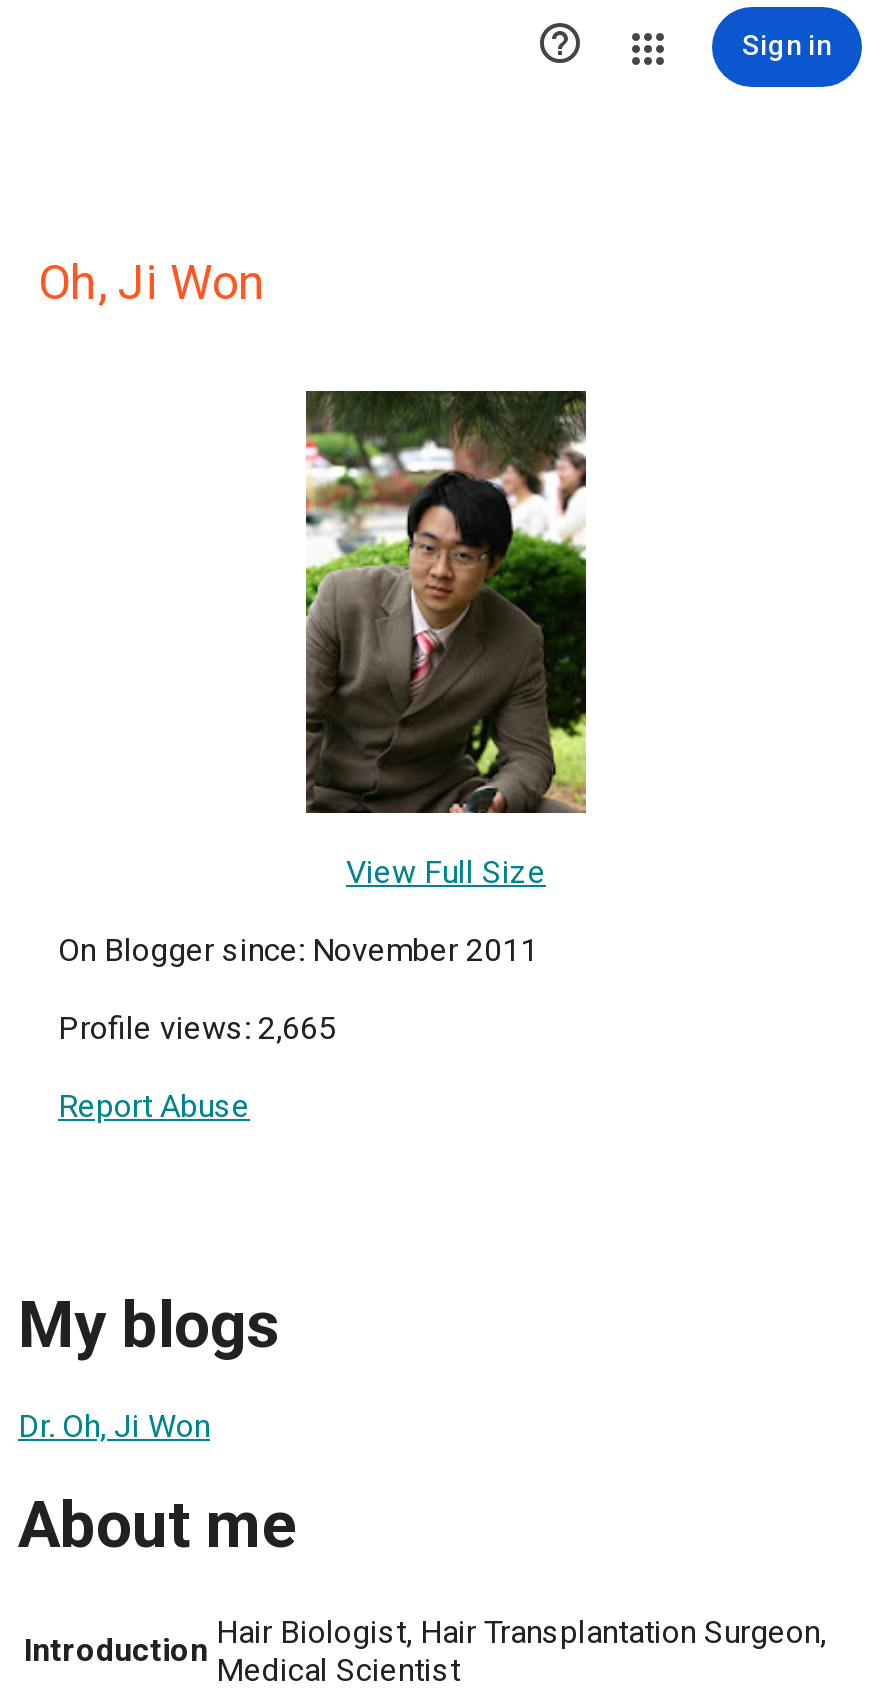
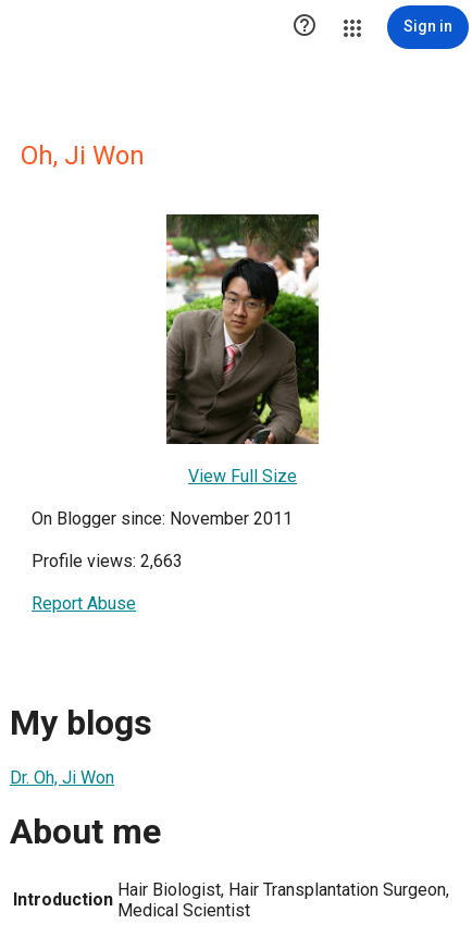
- Profile views: 2,665
+ Profile views: 2,663
